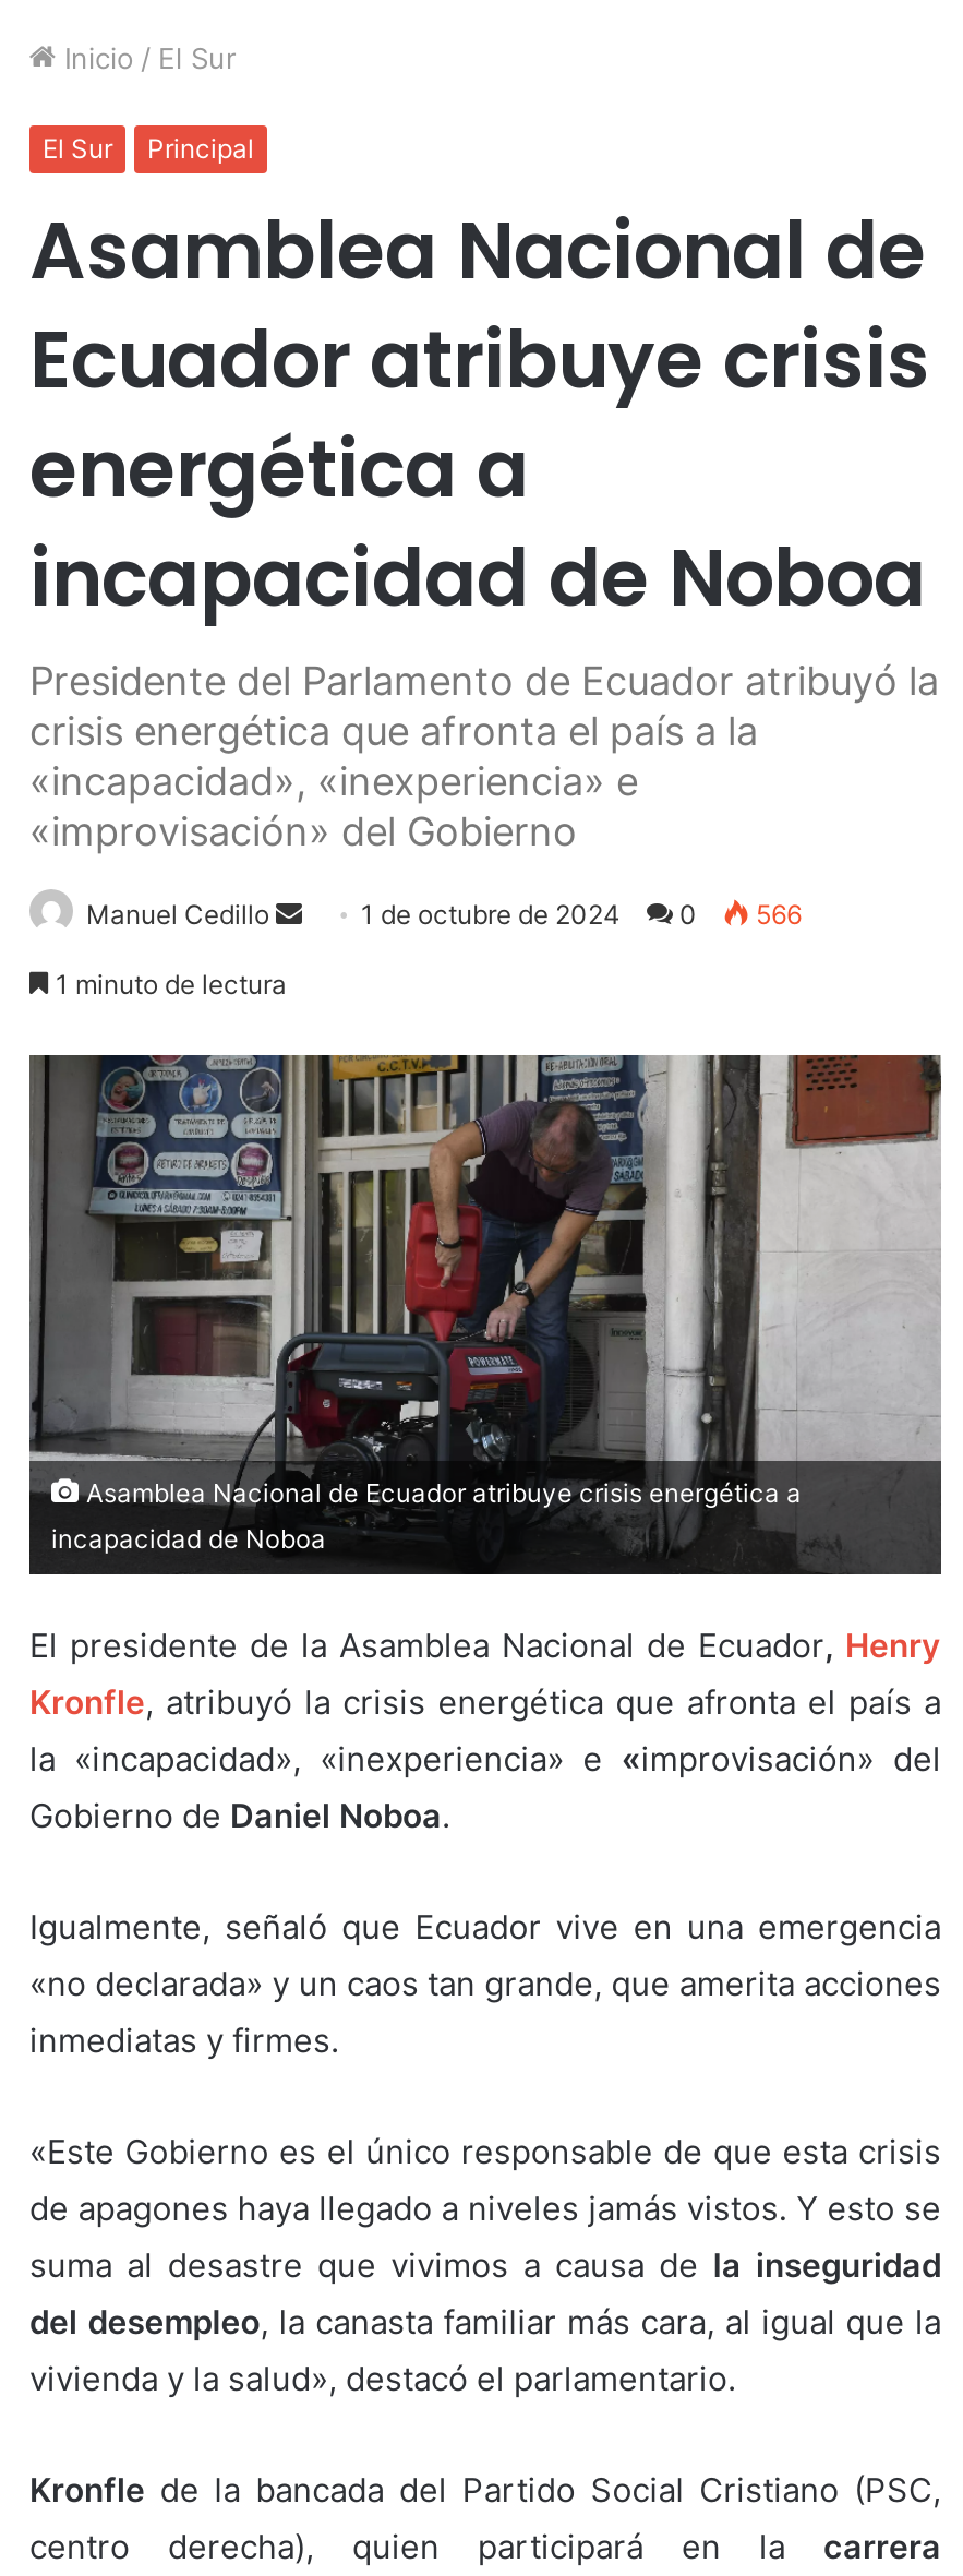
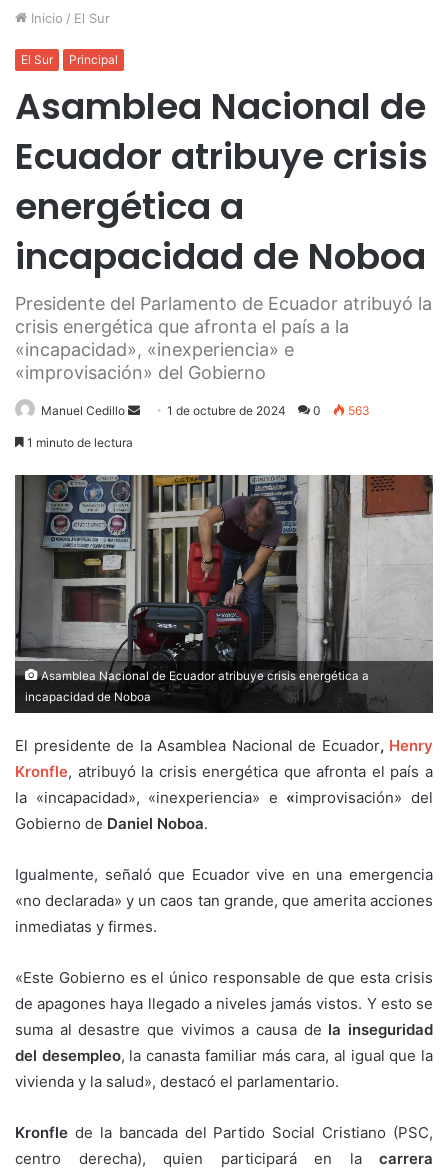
- 566
+ 563
